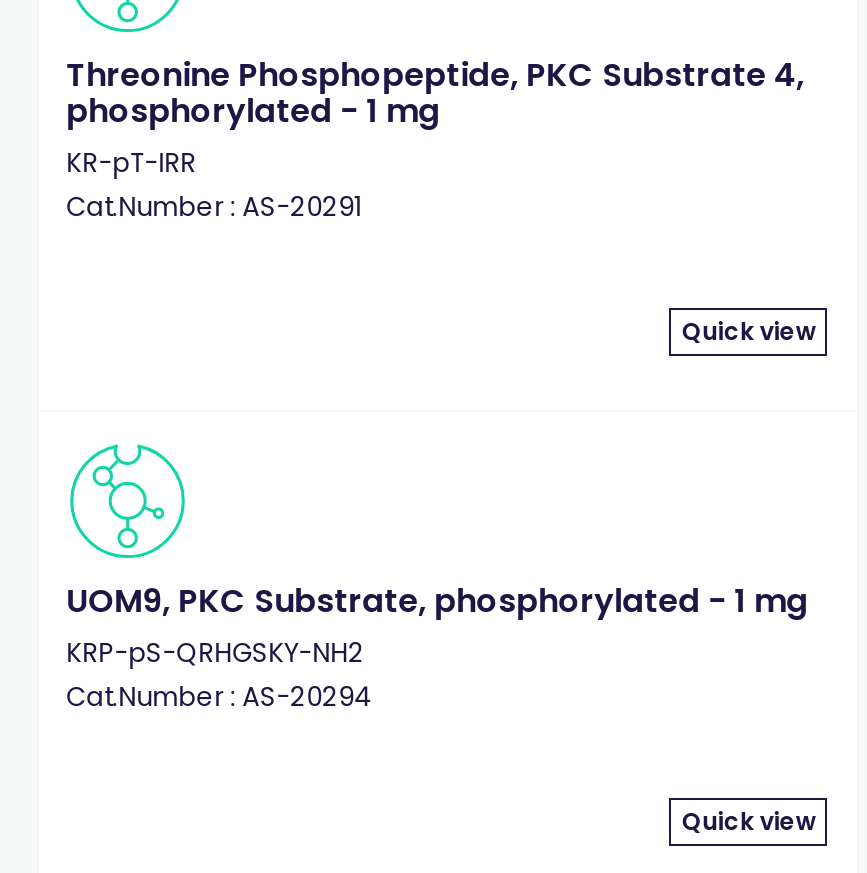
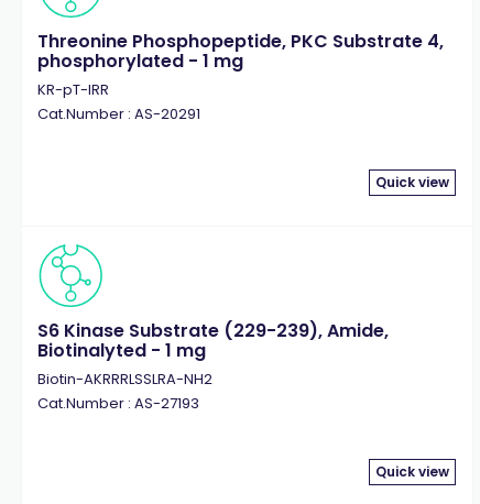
- UOM9, PKC Substrate, phosphorylated - 1 mg
- KRP-pS-QRHGSKY-NH2
- Cat.Number : AS-20294
+ S6 Kinase Substrate (229-239), Amide,
+ Biotinalyted - 1 mg
+ Biotin-AKRRRLSSLRA-NH2
+ Cat.Number : AS-27193
